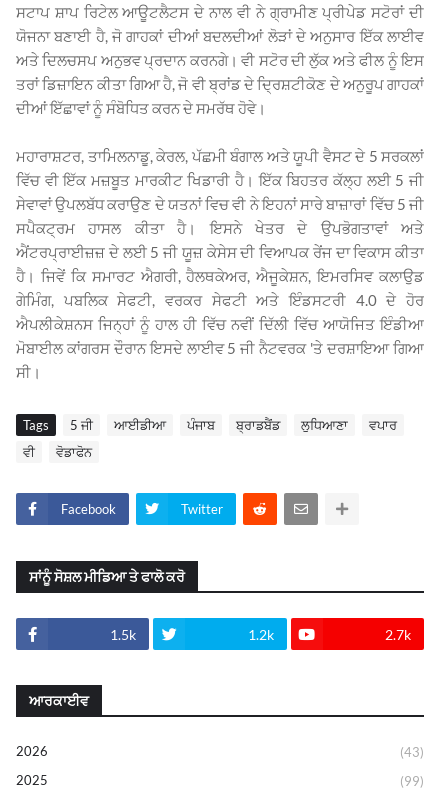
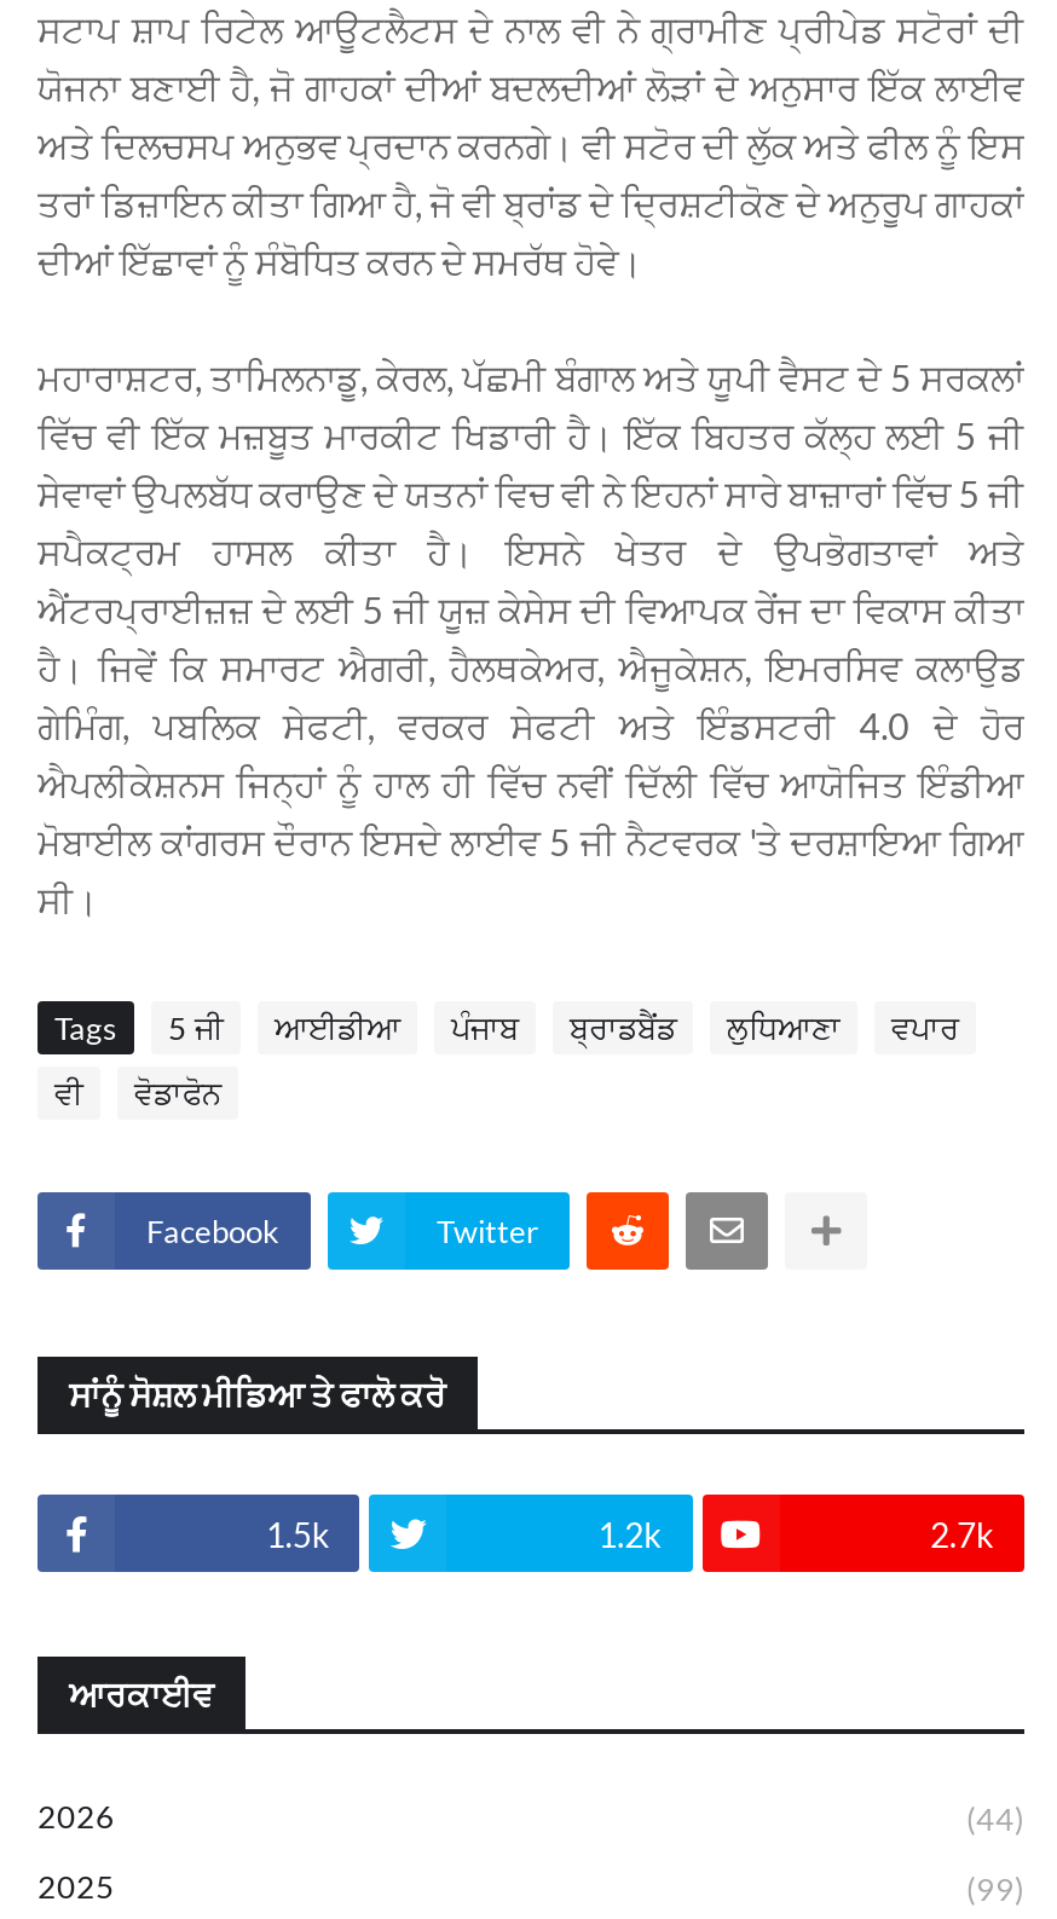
- (43)
+ (44)
